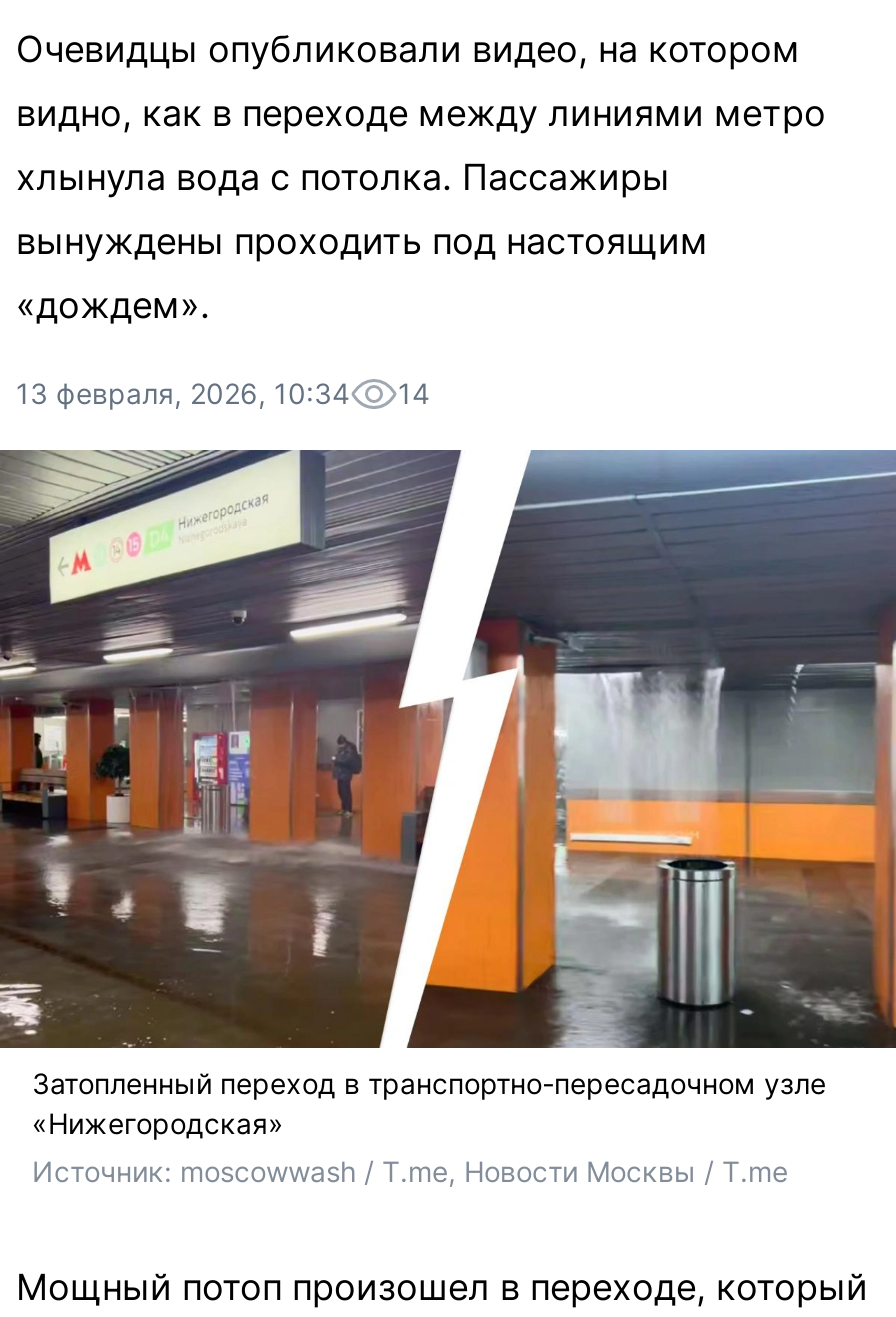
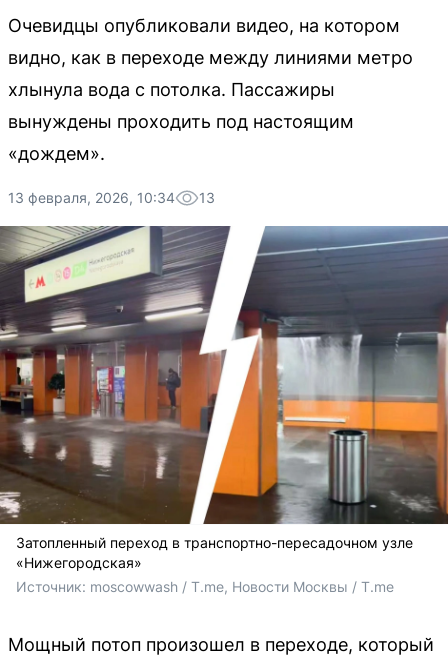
- 13 февраля, 2026, 10:34 14
+ 13 февраля, 2026, 10:34 13
